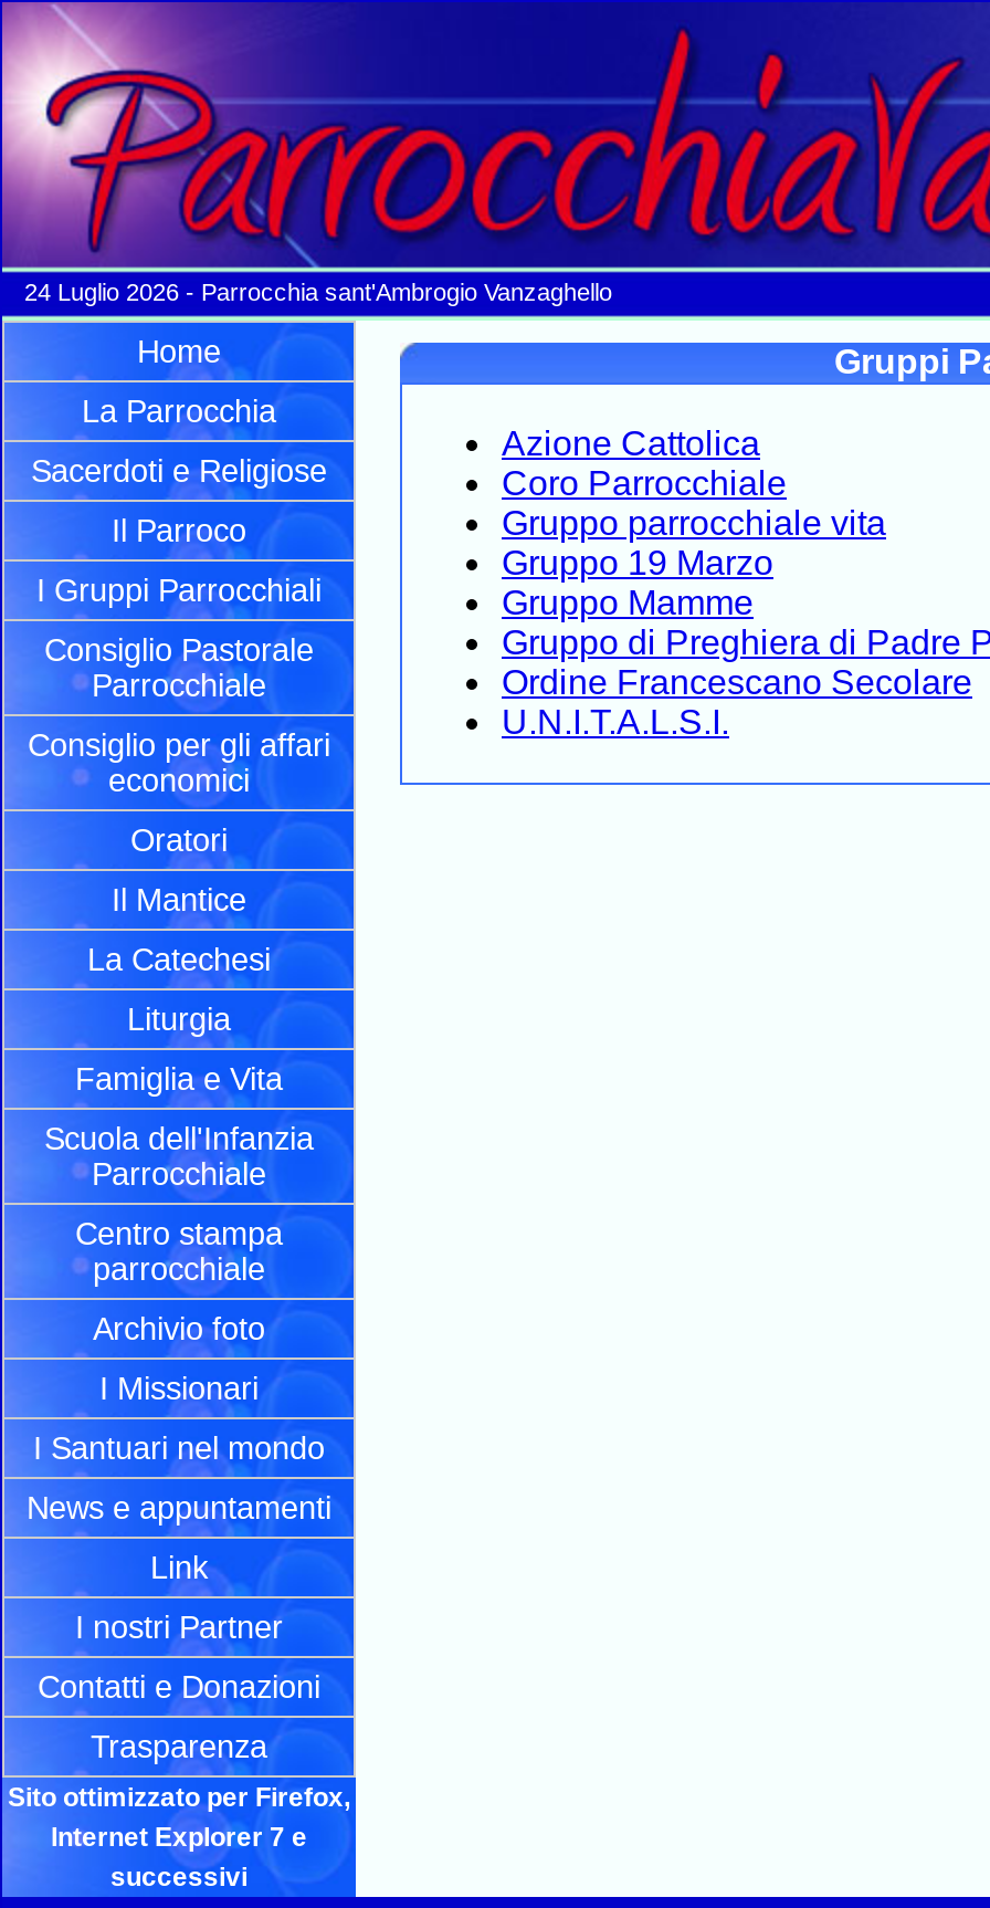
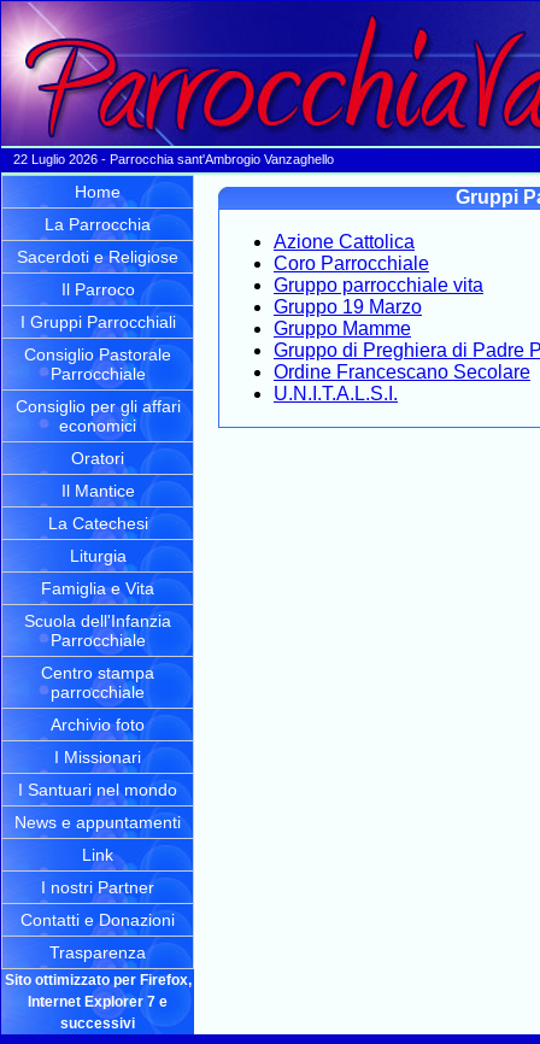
- 24 Luglio 2026 - Parrocchia sant'Ambrogio Vanzaghello
+ 22 Luglio 2026 - Parrocchia sant'Ambrogio Vanzaghello
